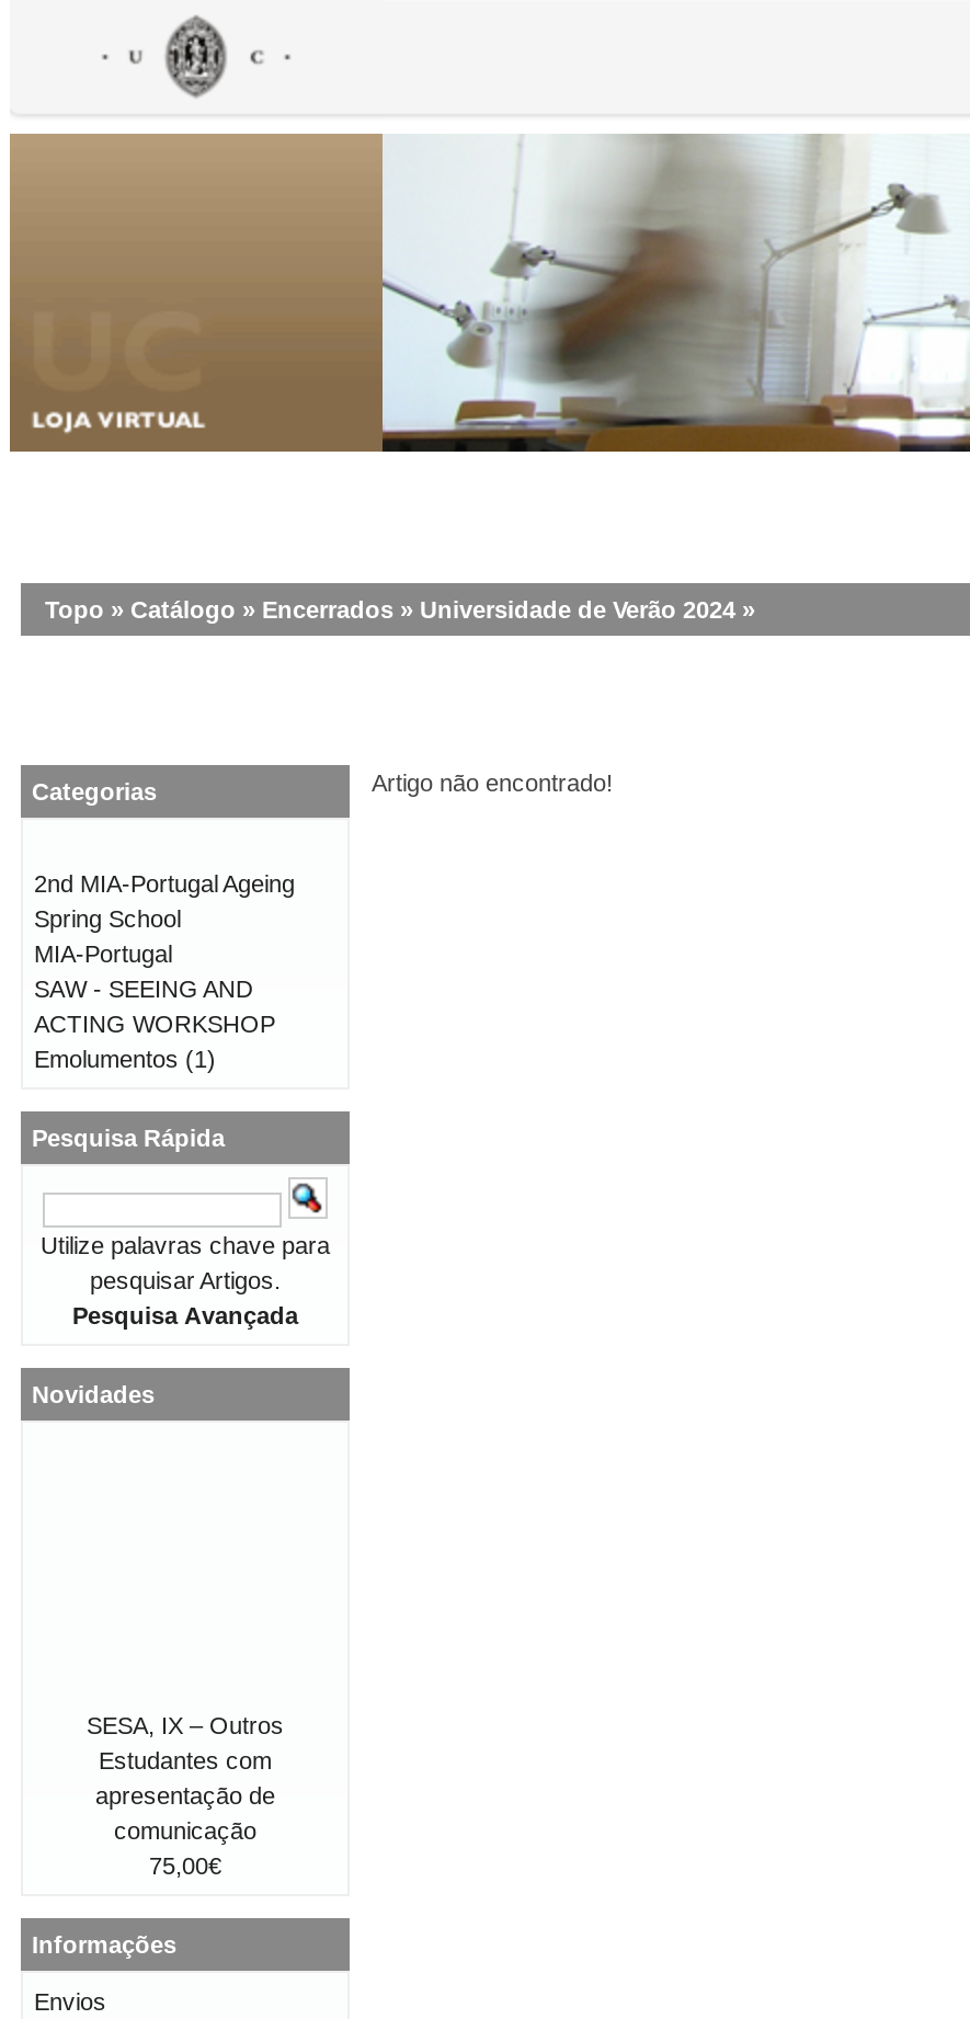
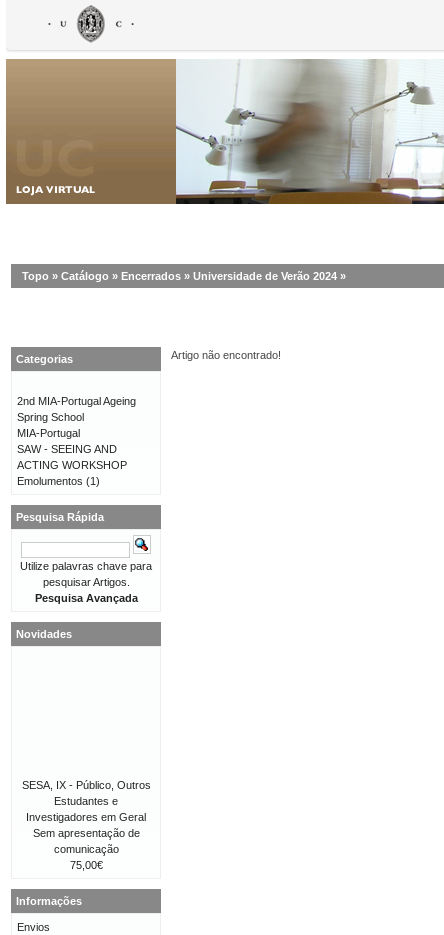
- SESA, IX – Outros
- Estudantes com
- apresentação de
+ SESA, IX - Público, Outros
+ Estudantes e
+ Investigadores em Geral
+ Sem apresentação de
